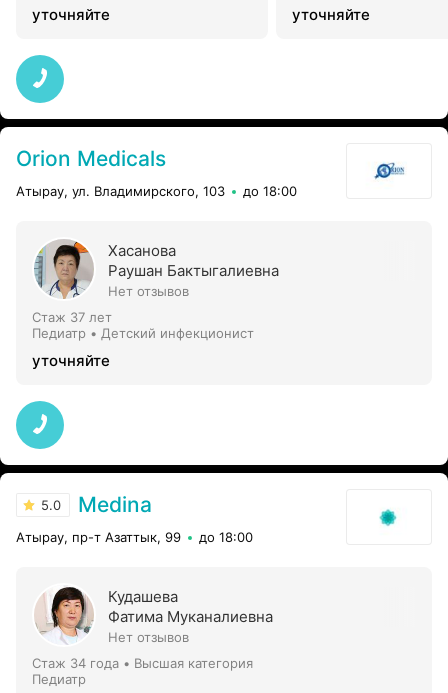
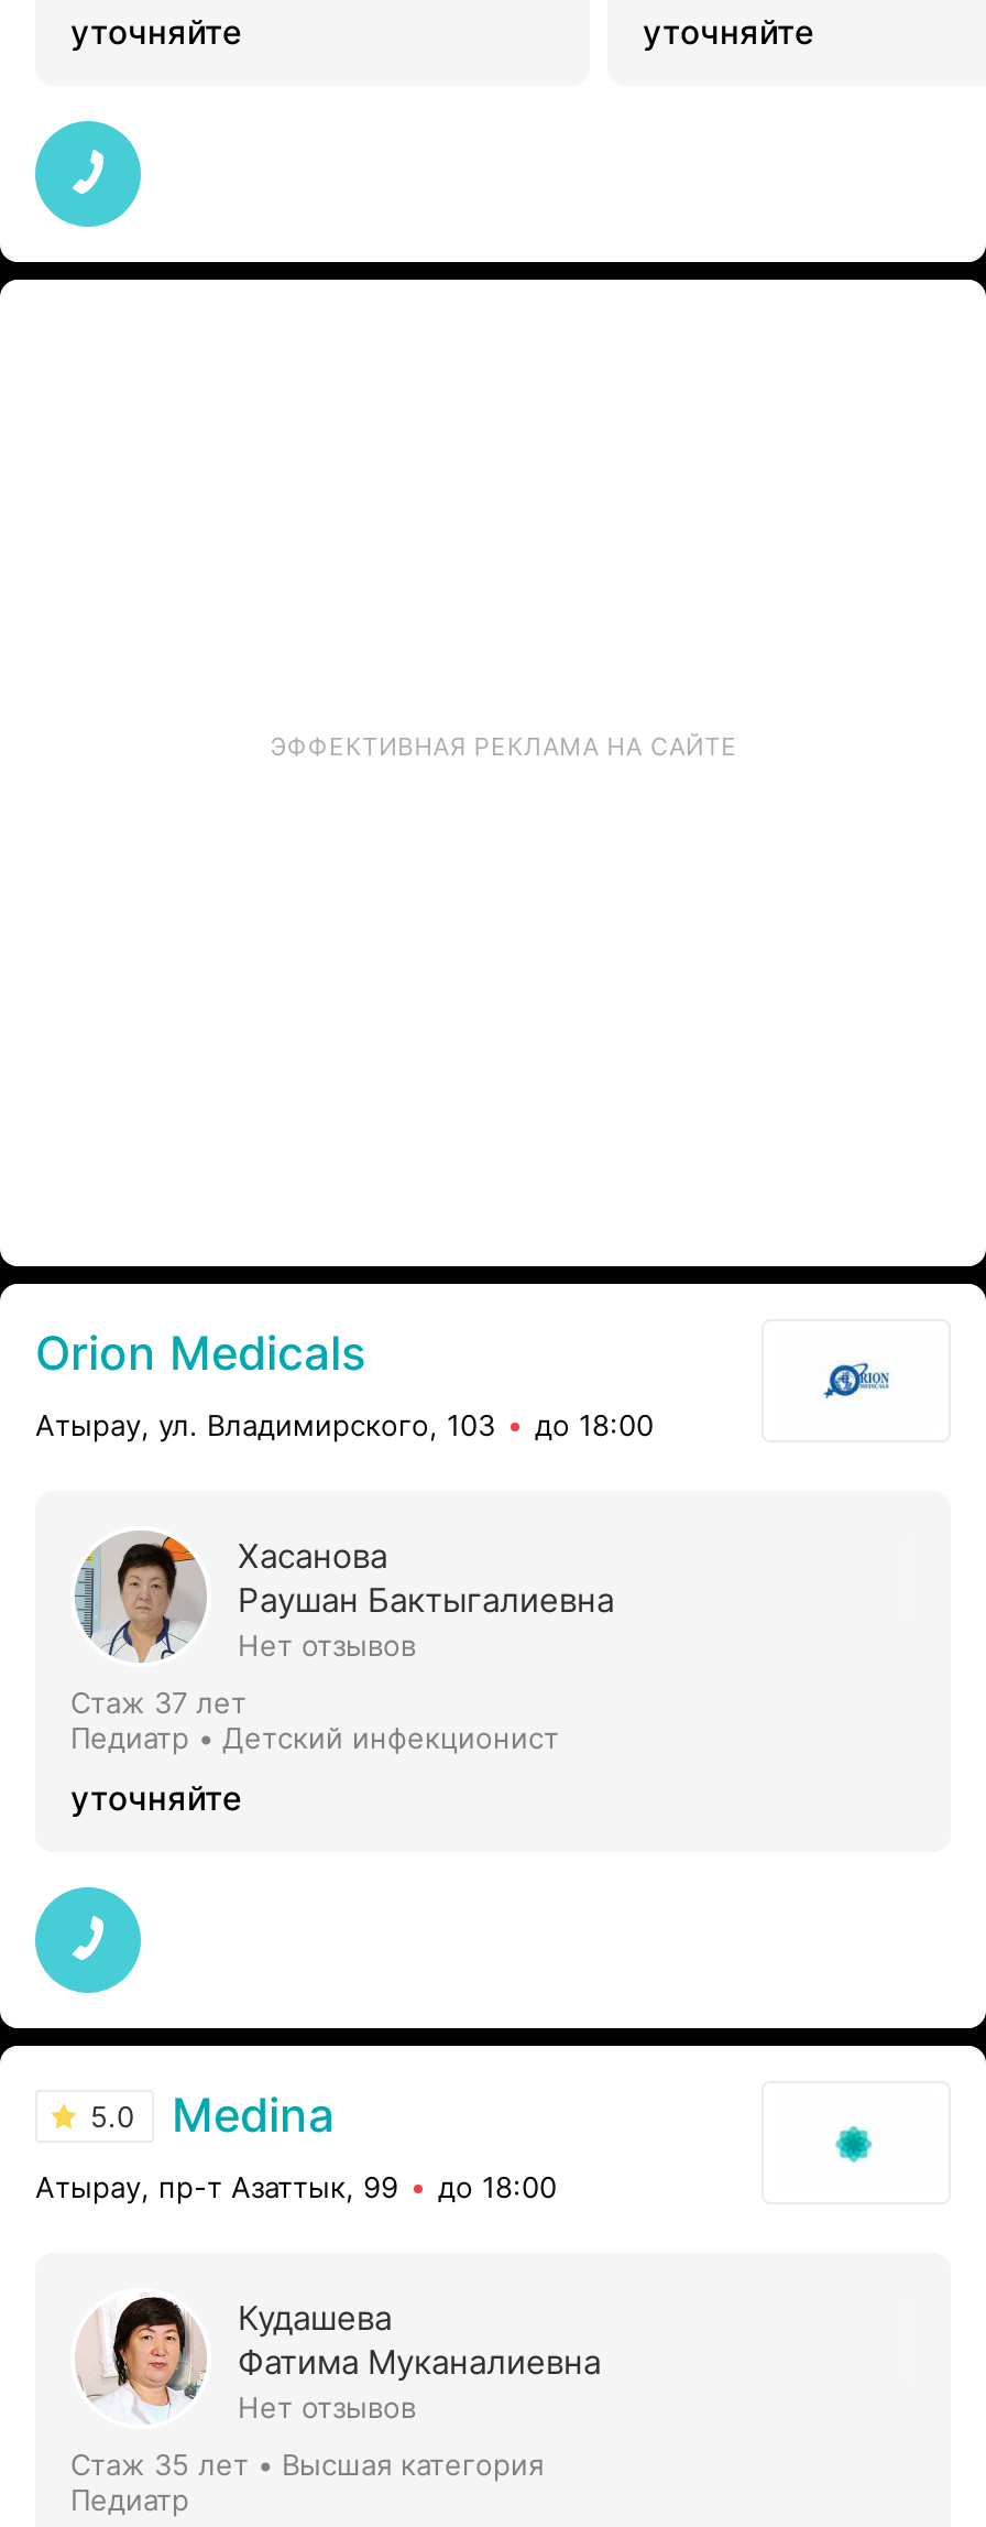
+ ЭФФЕКТИВНАЯ РЕКЛАМА НА САЙТЕ

- Стаж 34 года • Высшая категория
+ Стаж 35 лет • Высшая категория
